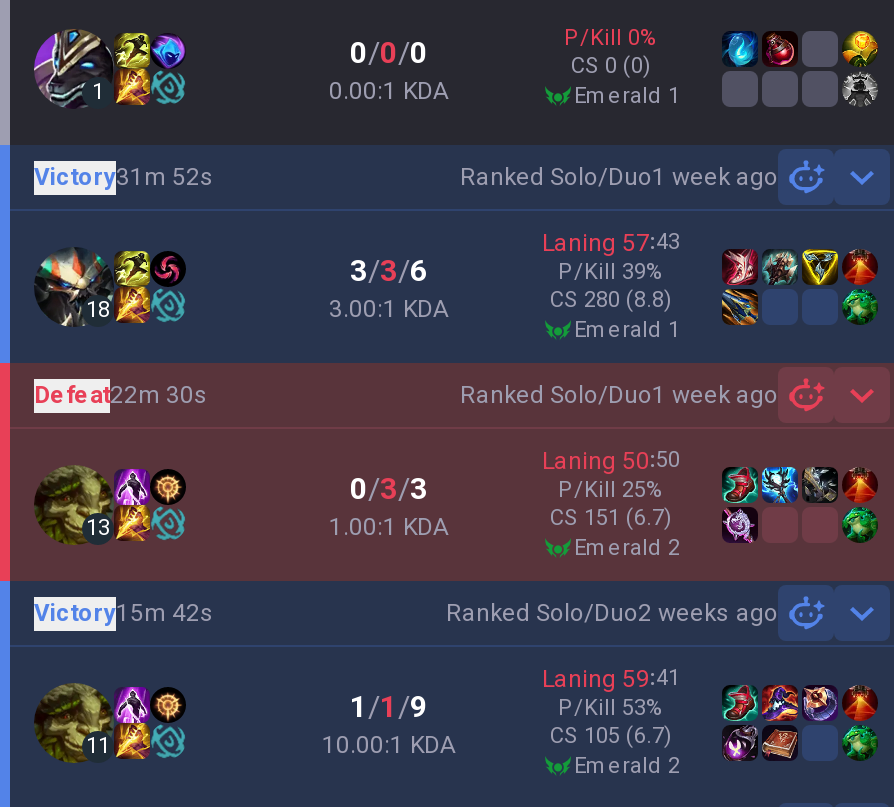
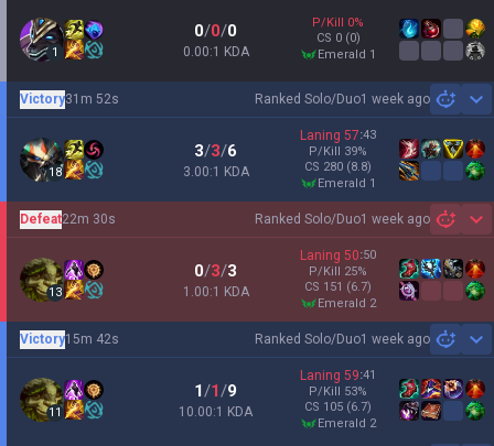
- Ranked Solo/Duo2 weeks ago
+ Ranked Solo/Duo1 week ago
